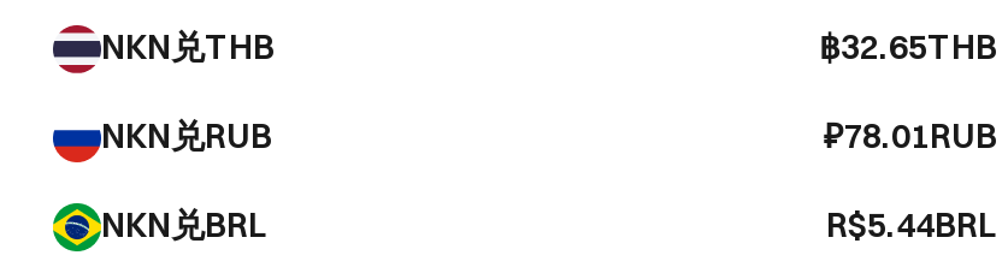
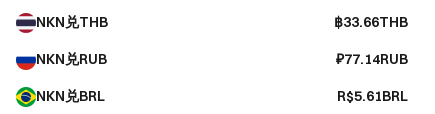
- ฿32.65THB
+ ฿33.66THB

- ₽78.01RUB
+ ₽77.14RUB

- R$5.44BRL
+ R$5.61BRL
